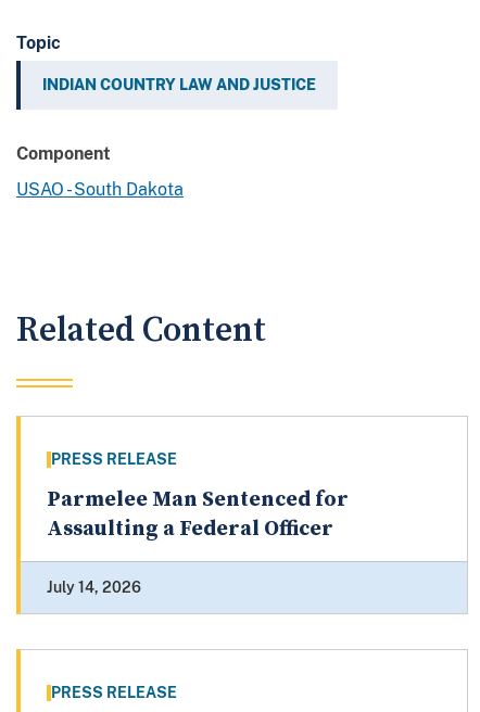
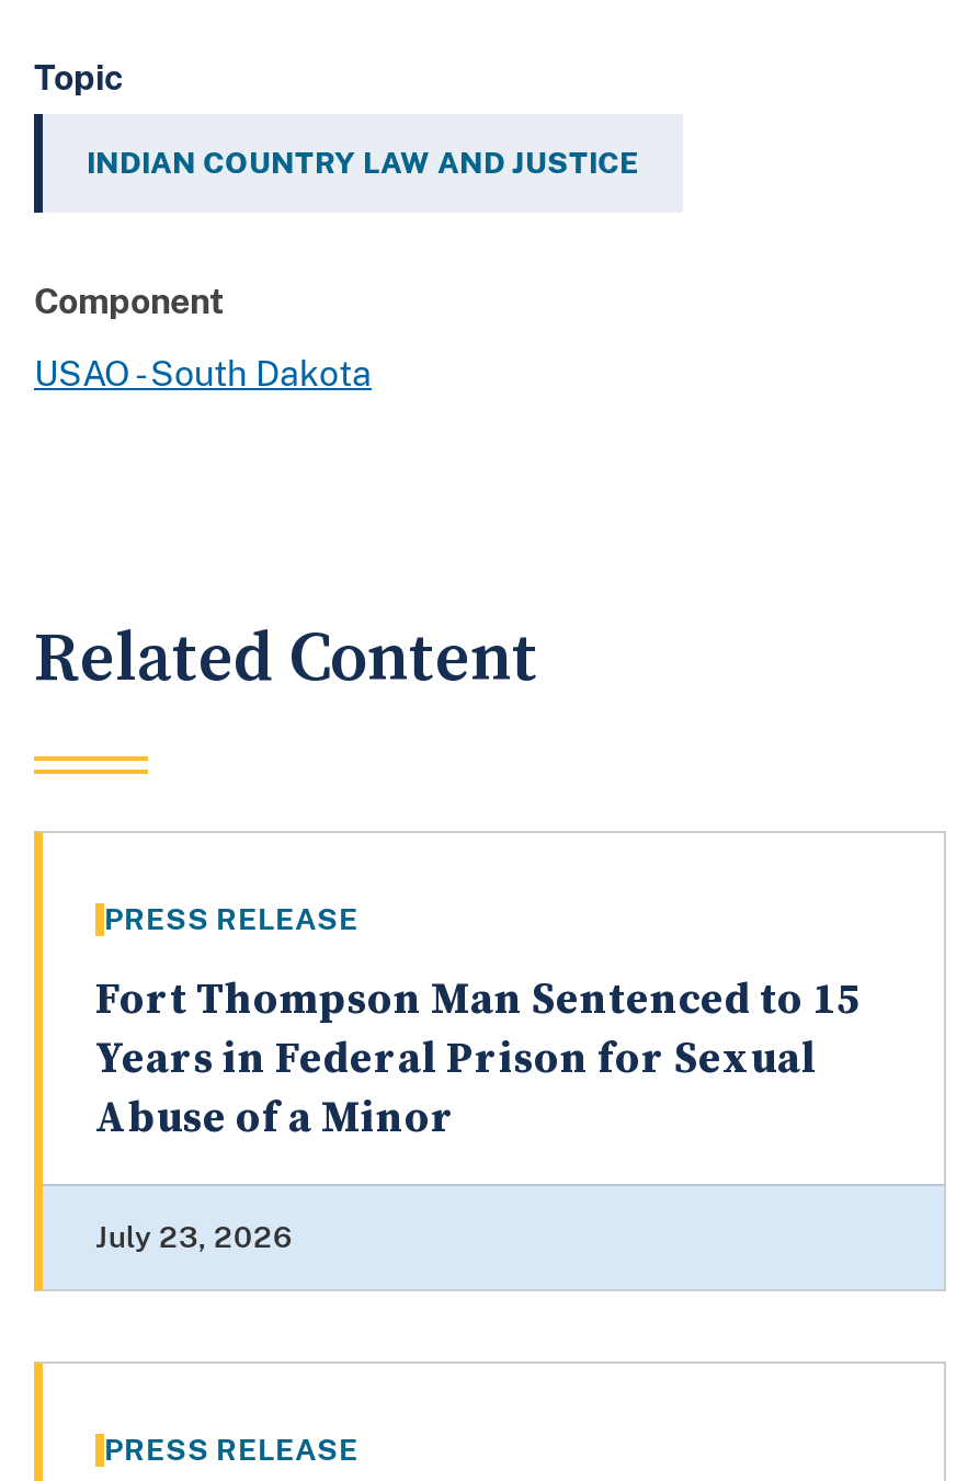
- Parmelee Man Sentenced for
- Assaulting a Federal Officer
+ Fort Thompson Man Sentenced to 15
+ Years in Federal Prison for Sexual
+ Abuse of a Minor

- July 14, 2026
+ July 23, 2026
